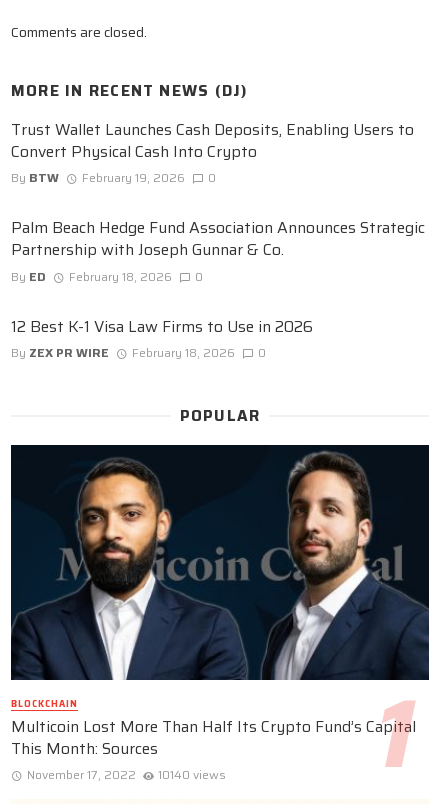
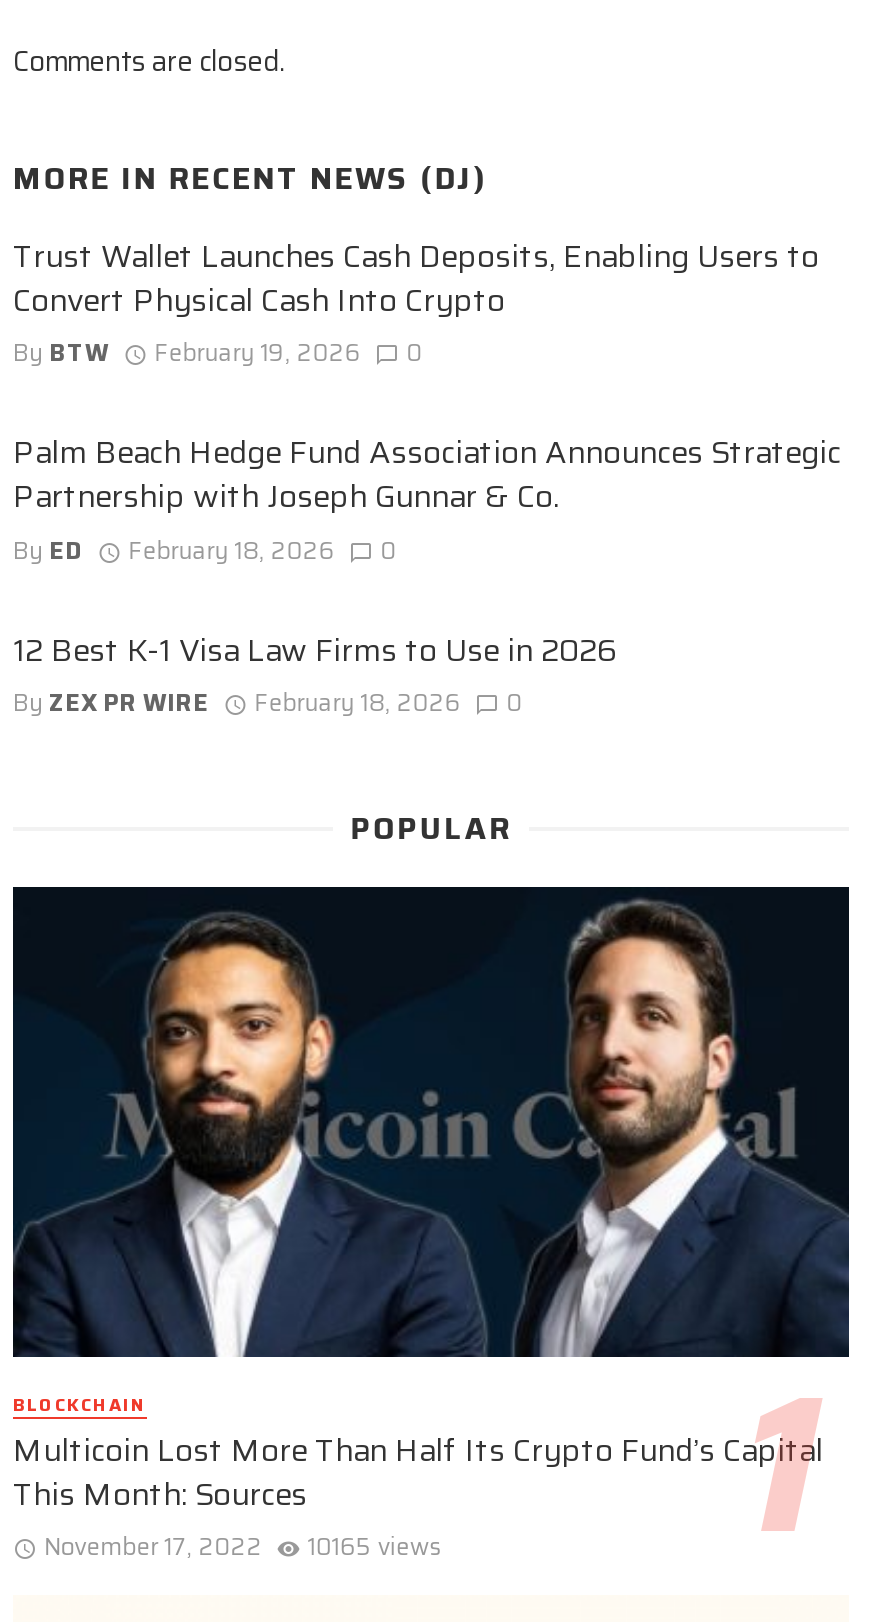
- November 17, 2022 10140 views
+ November 17, 2022 10165 views
